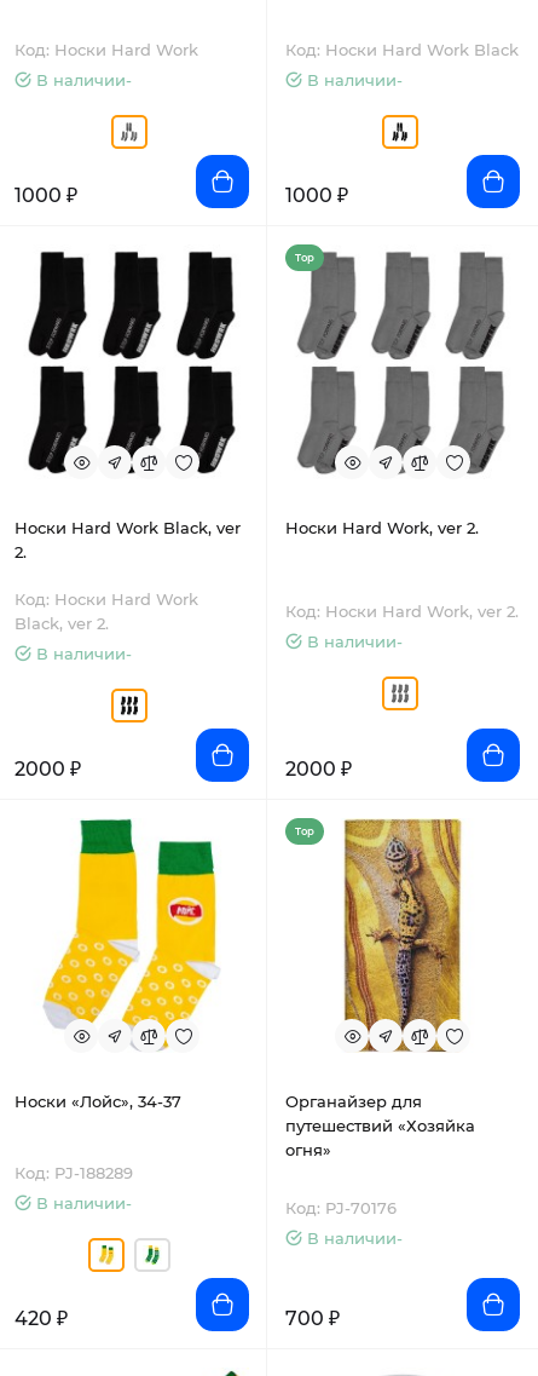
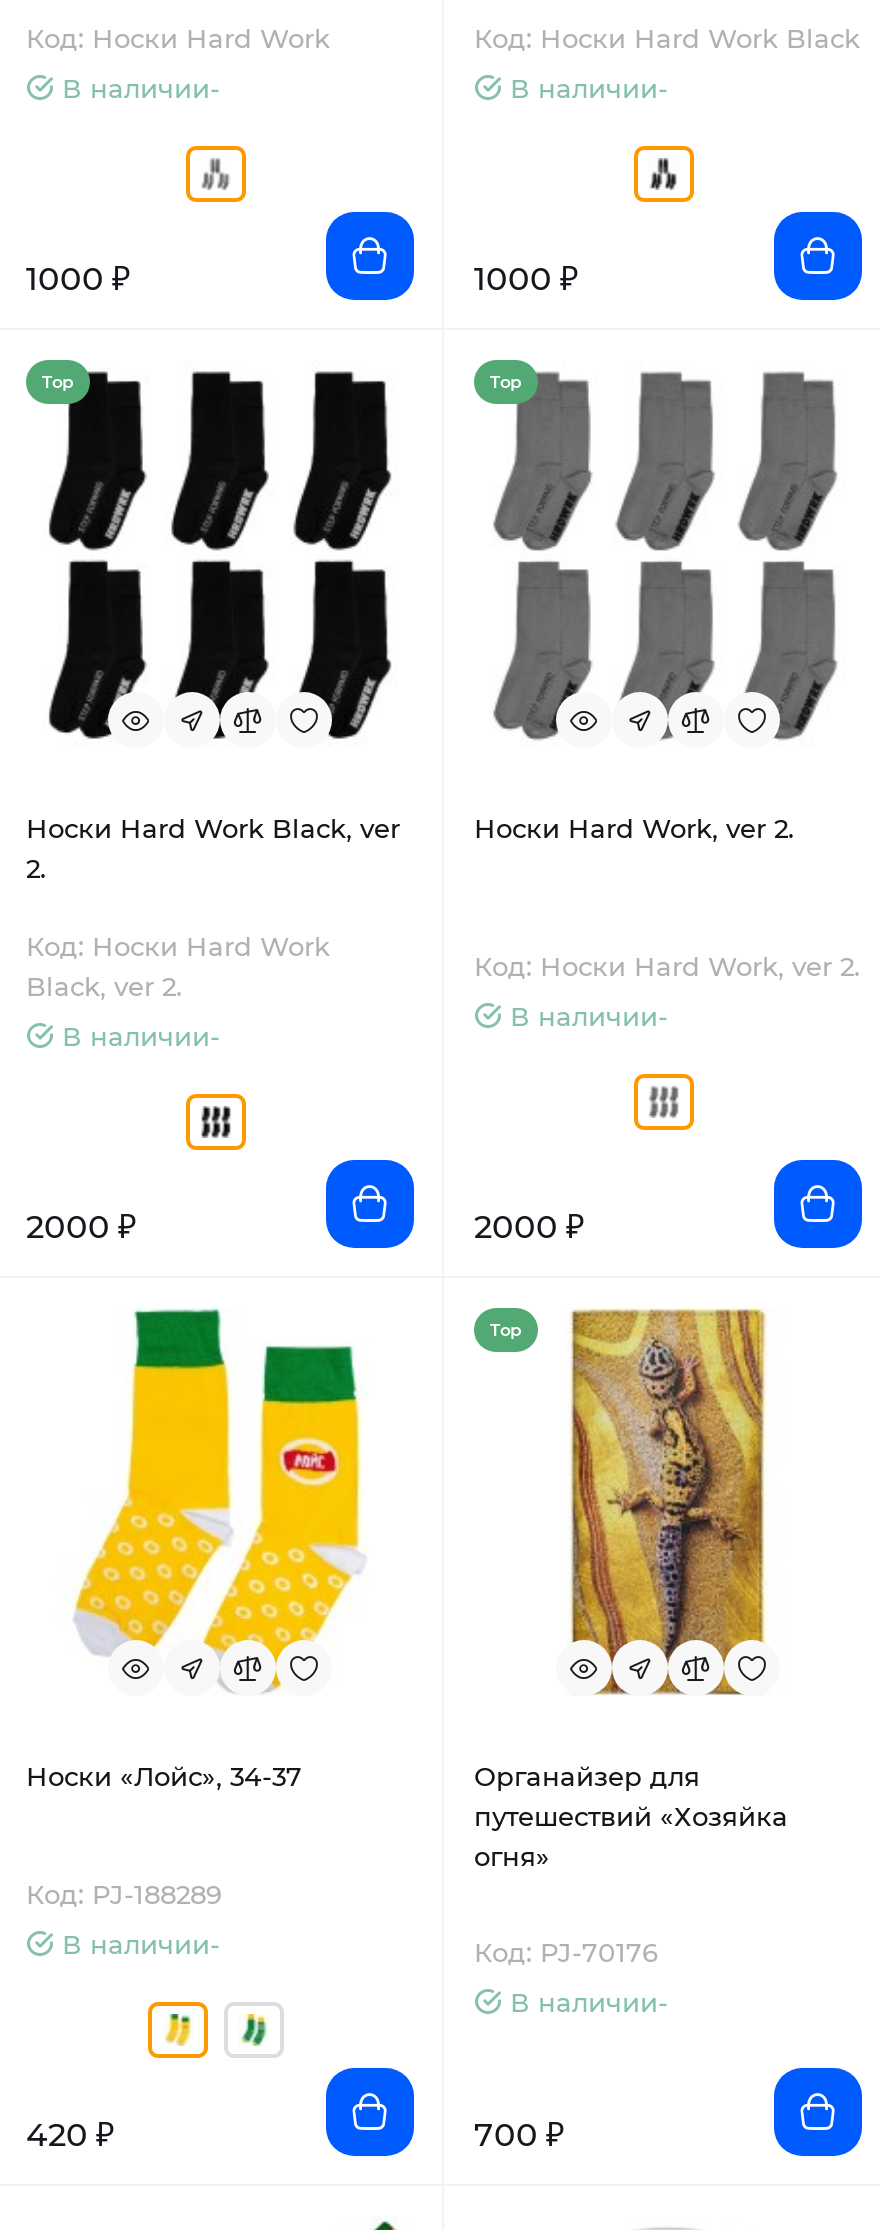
+ Top
